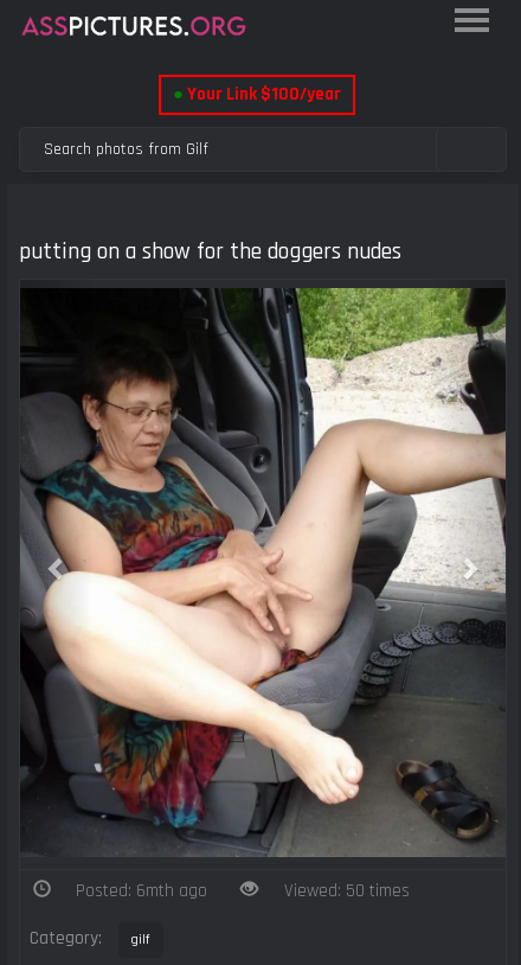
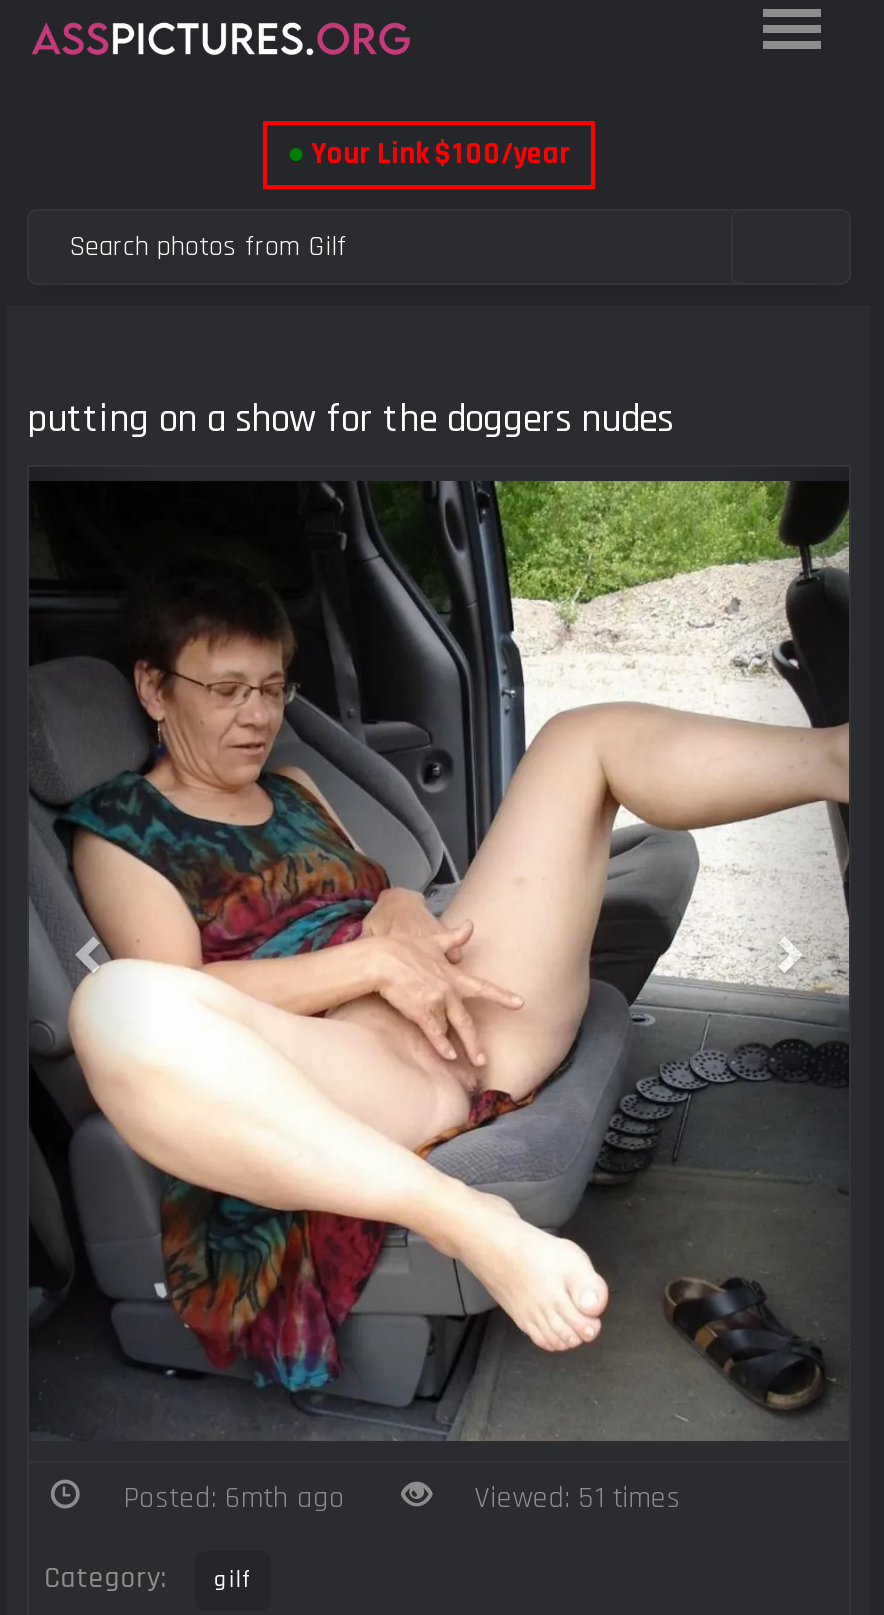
- Viewed: 50 times
+ Viewed: 51 times
